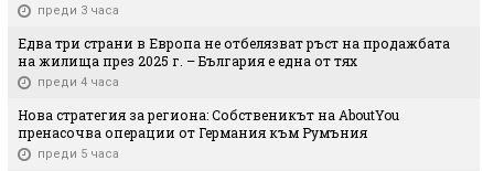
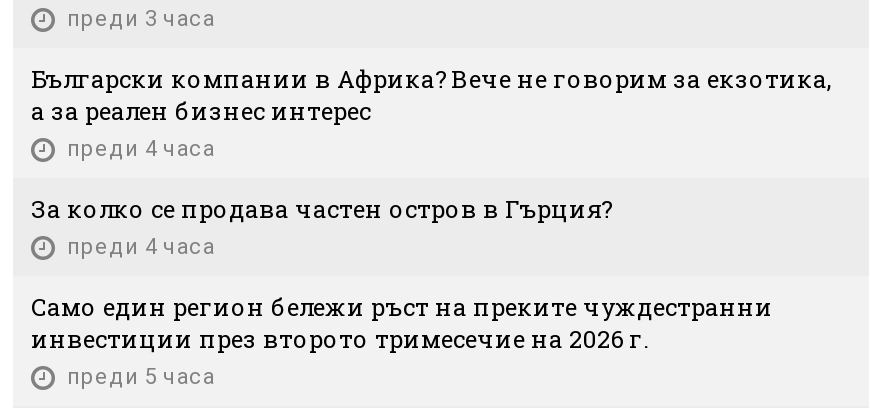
- Едва три страни в Европа не отбелязват ръст на продажбата
- на жилища през 2025 г. – България е една от тях
+ Български компании в Африка? Вече не говорим за екзотика,
+ а за реален бизнес интерес

- Нова стратегия за региона: Собственикът на AboutYou
- пренасочва операции от Германия към Румъния
+ За колко се продава частен остров в Гърция?
+ преди 4 часа
+ Само един регион бележи ръст на преките чуждестранни
+ инвестиции през второто тримесечие на 2026 г.
